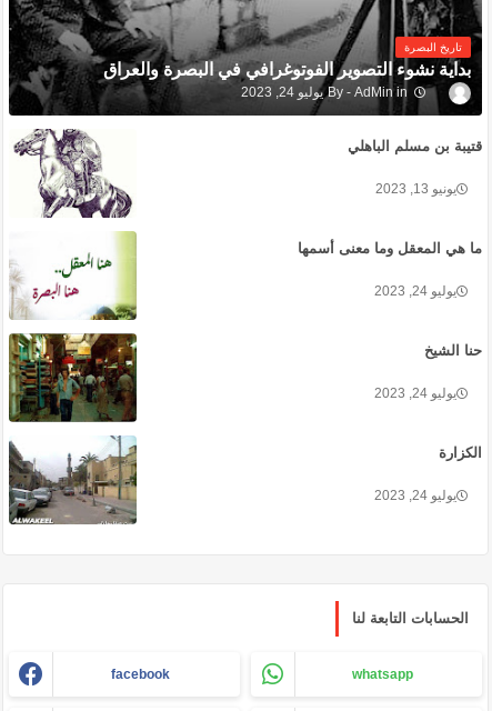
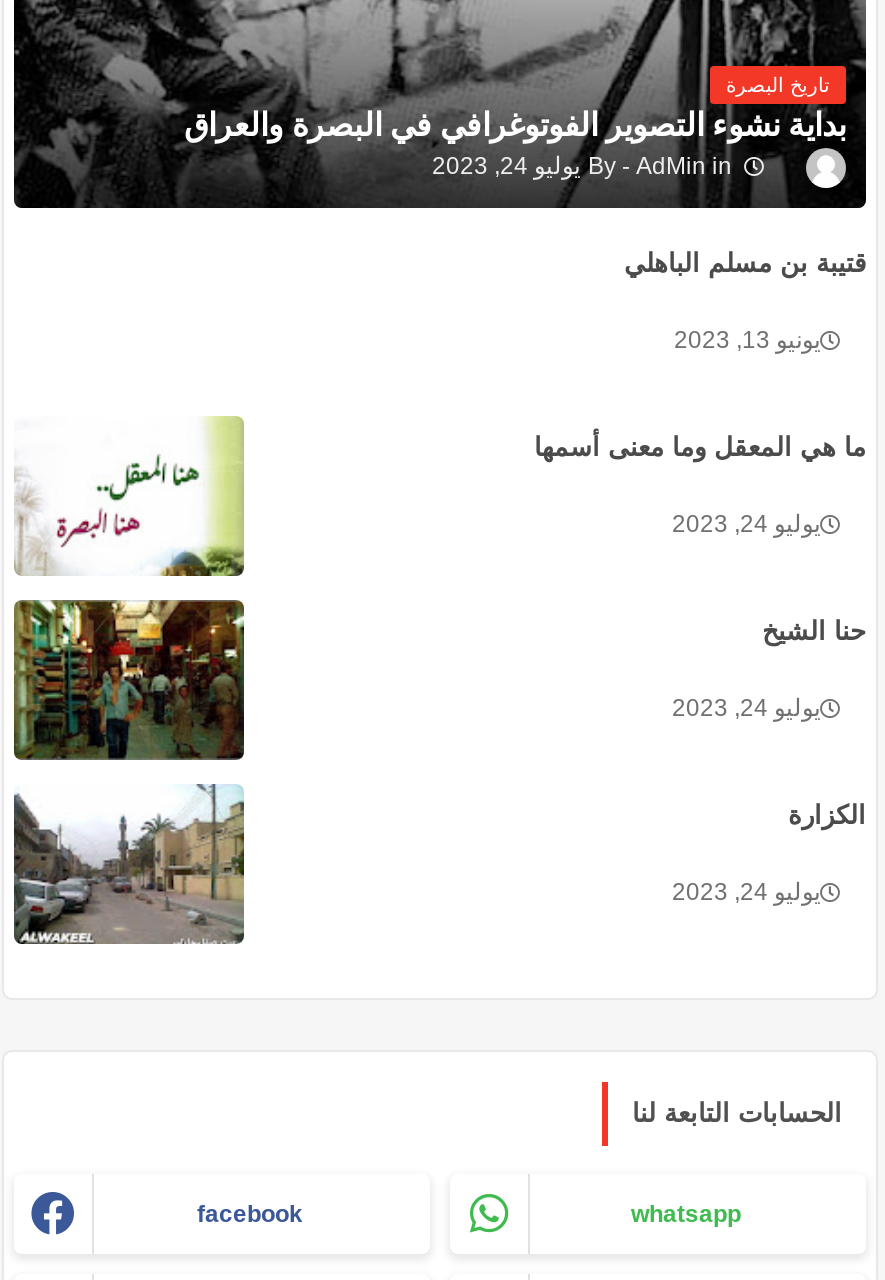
- [image]
